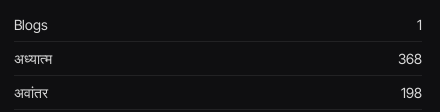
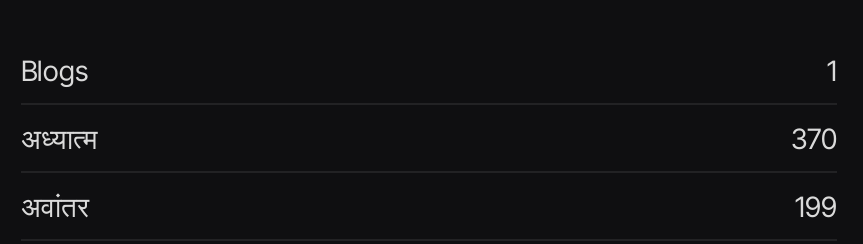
- 368
+ 370

- 198
+ 199
